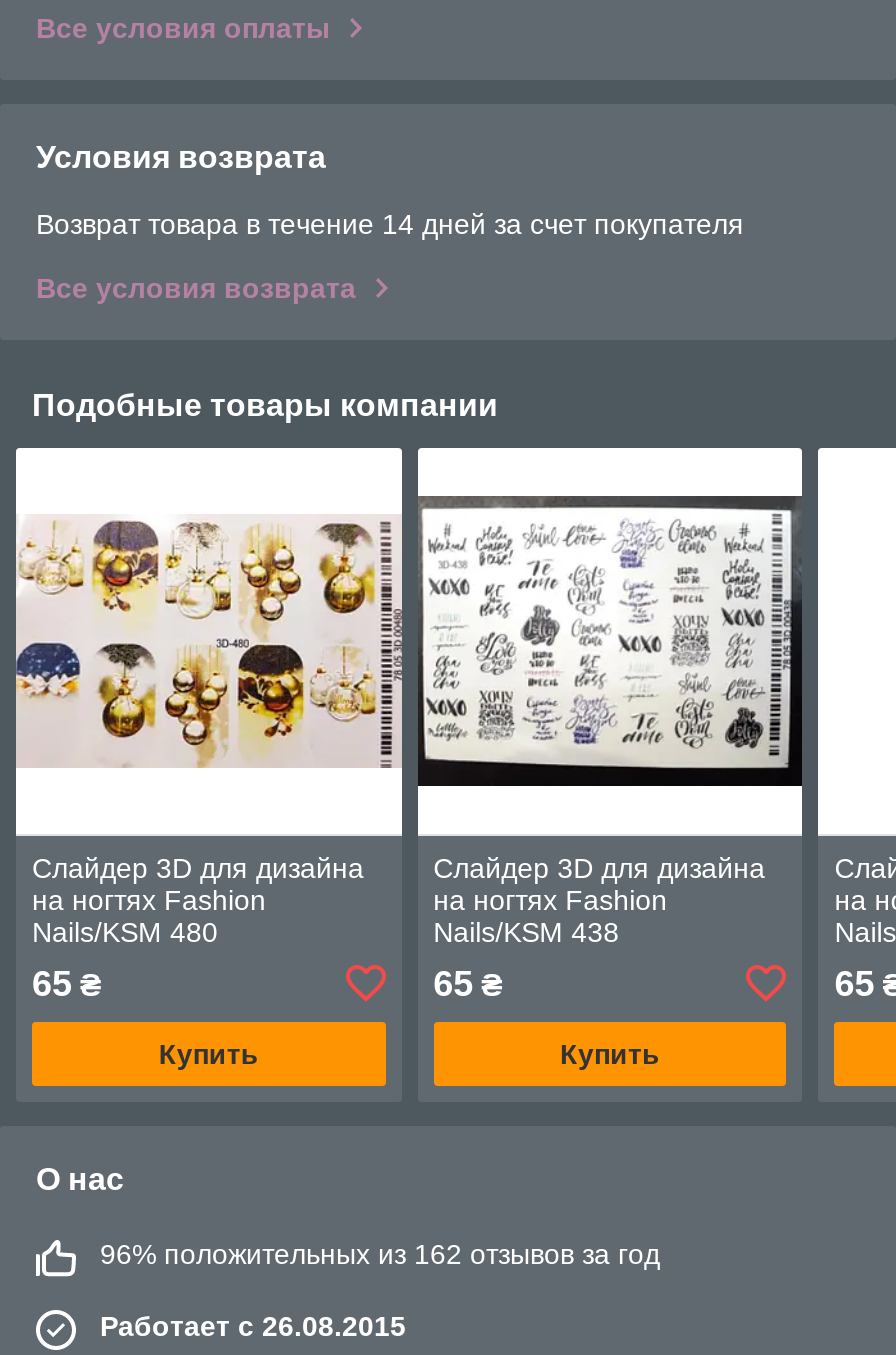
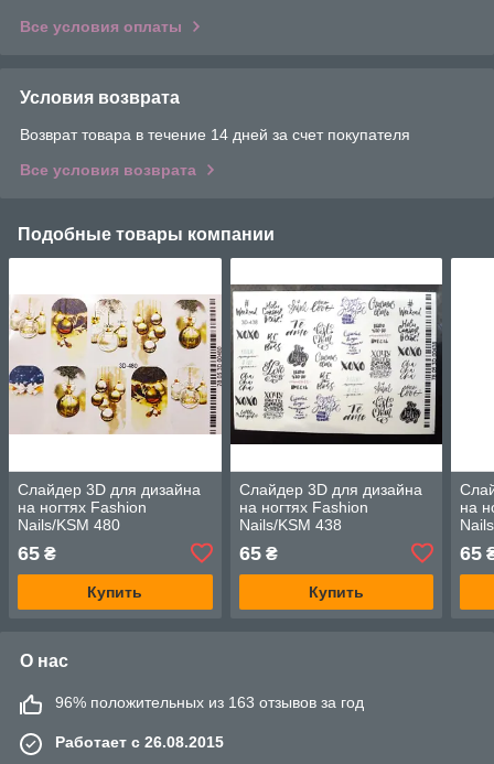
- 96% положительных из 162 отзывов за год
+ 96% положительных из 163 отзывов за год
